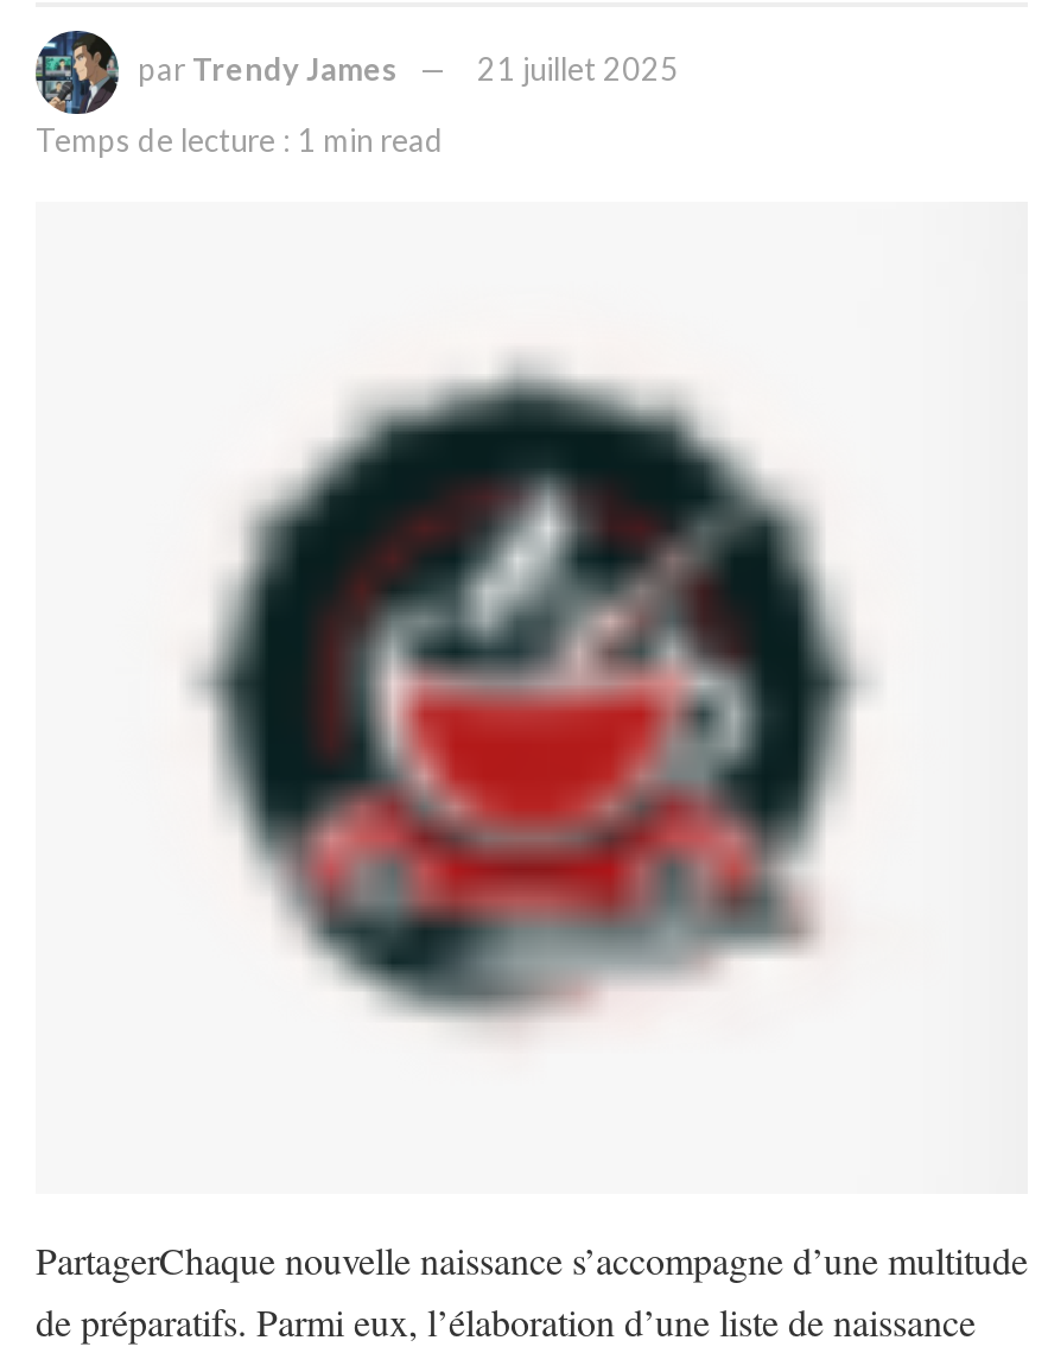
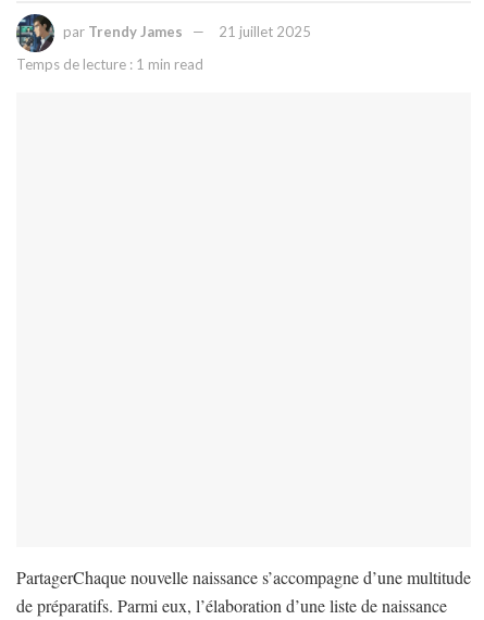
- [image]
